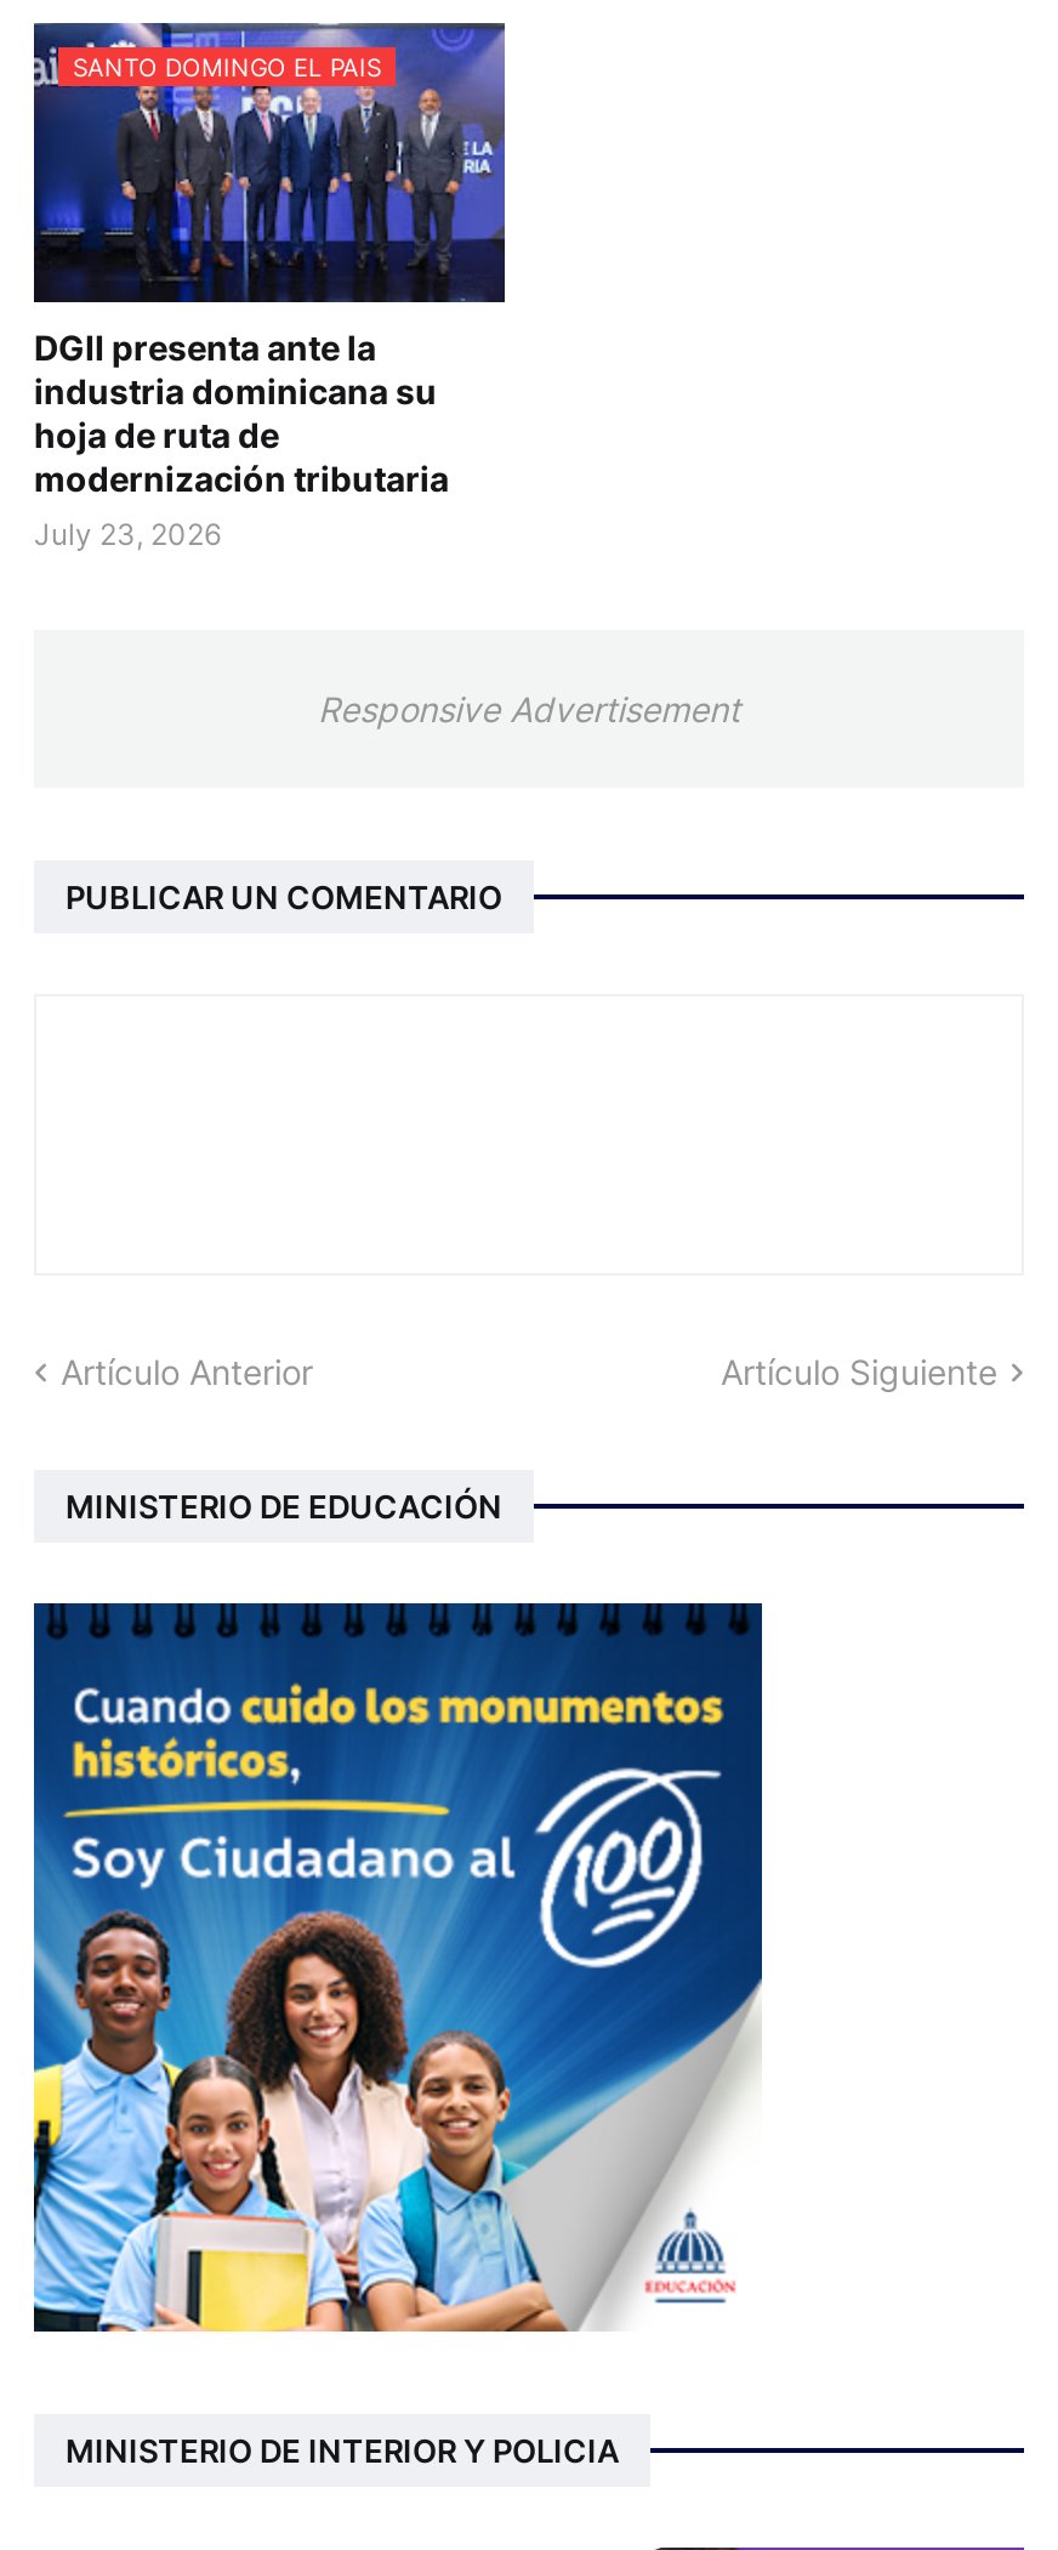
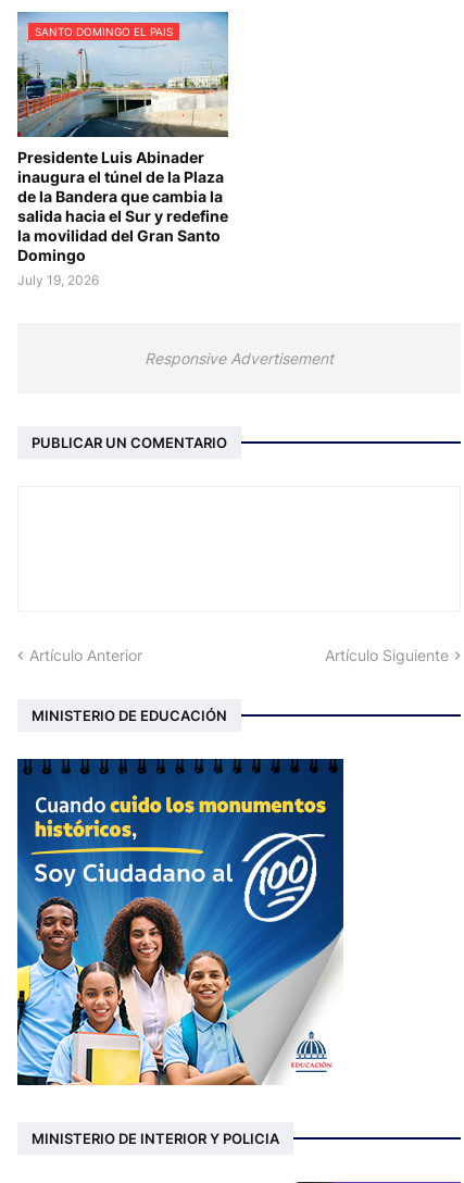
- [image]
- DGII presenta ante la
- industria dominicana su
- hoja de ruta de
- modernización tributaria
- July 23, 2026
+ [image]
+ Presidente Luis Abinader
+ inaugura el túnel de la Plaza
+ de la Bandera que cambia la
+ salida hacia el Sur y redefine
+ la movilidad del Gran Santo
+ Domingo
+ July 19, 2026
